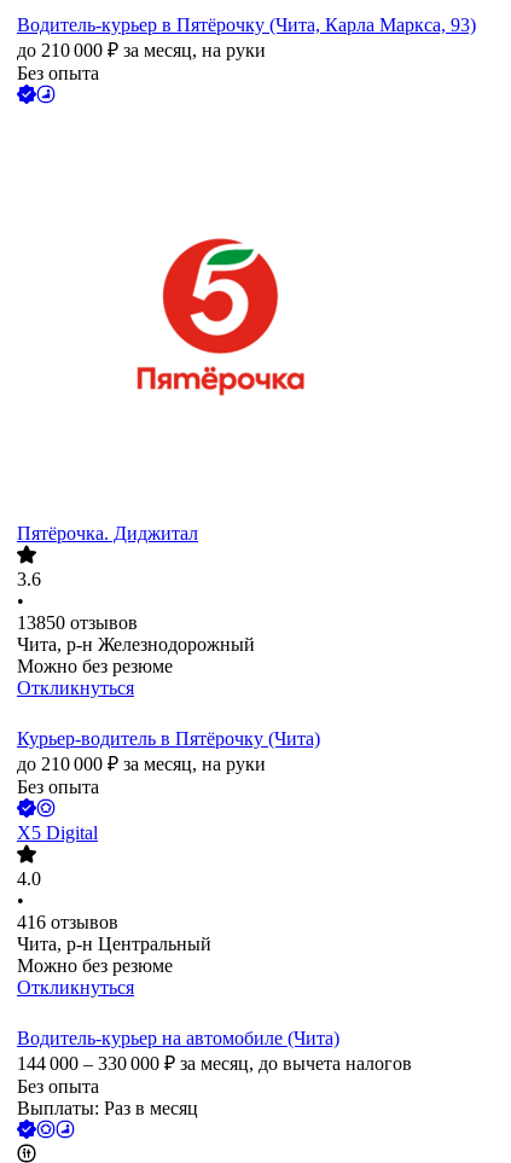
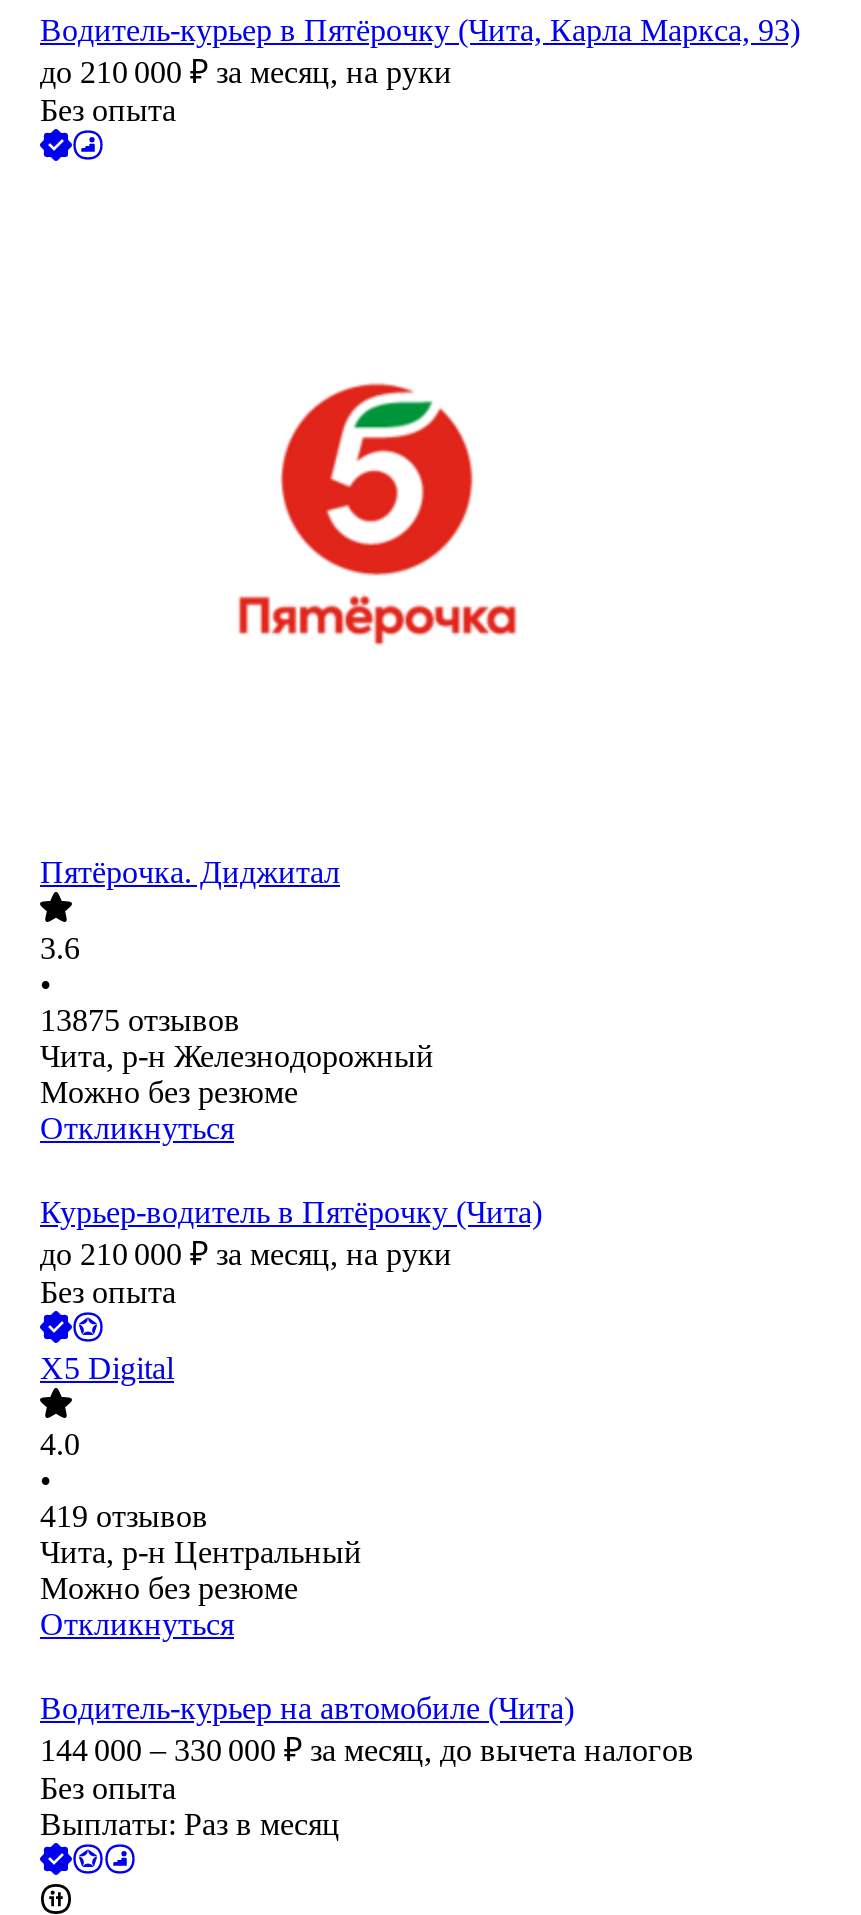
- 13850 отзывов
+ 13875 отзывов

- 416 отзывов
+ 419 отзывов
